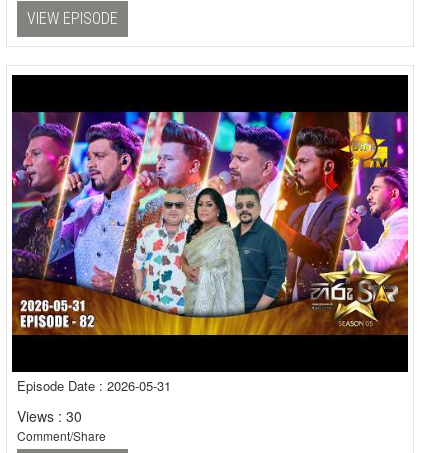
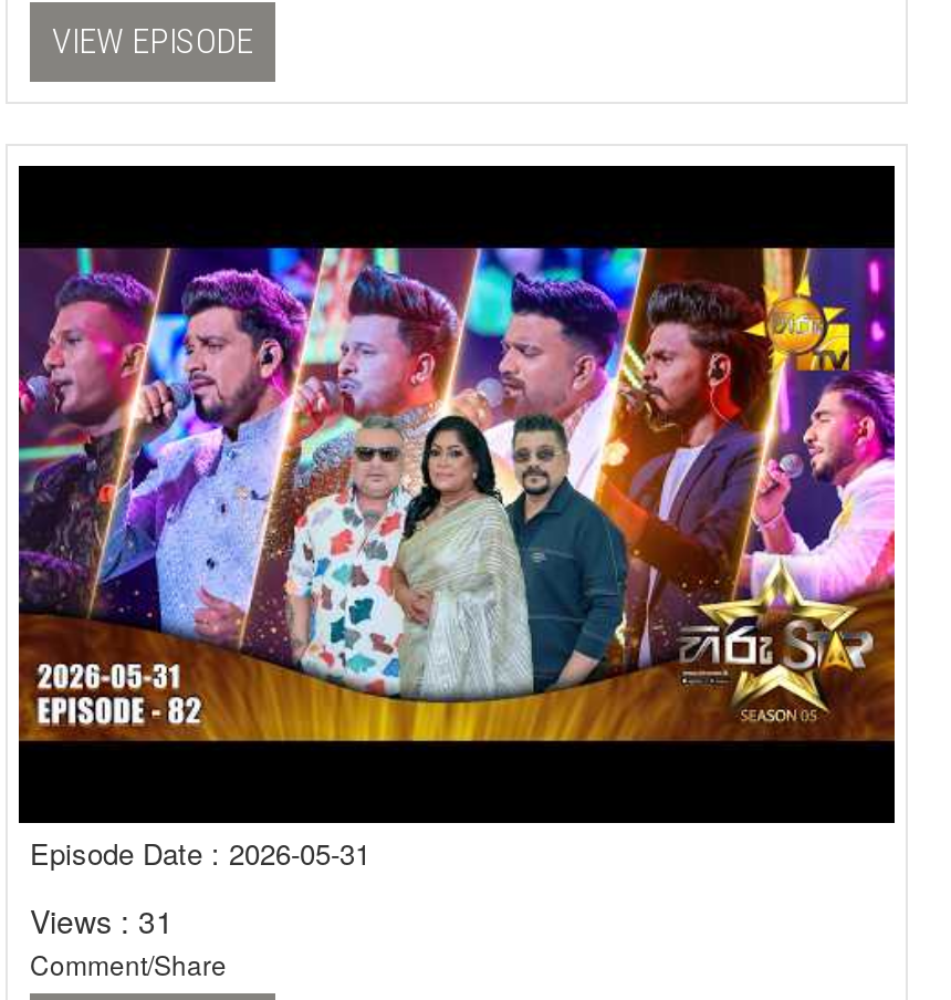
- Views : 30
+ Views : 31
